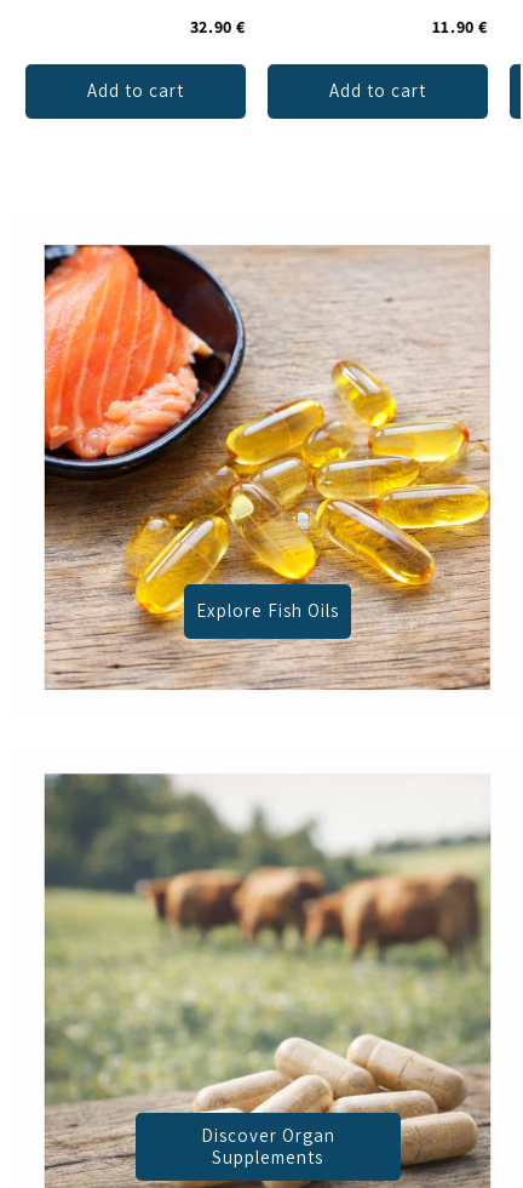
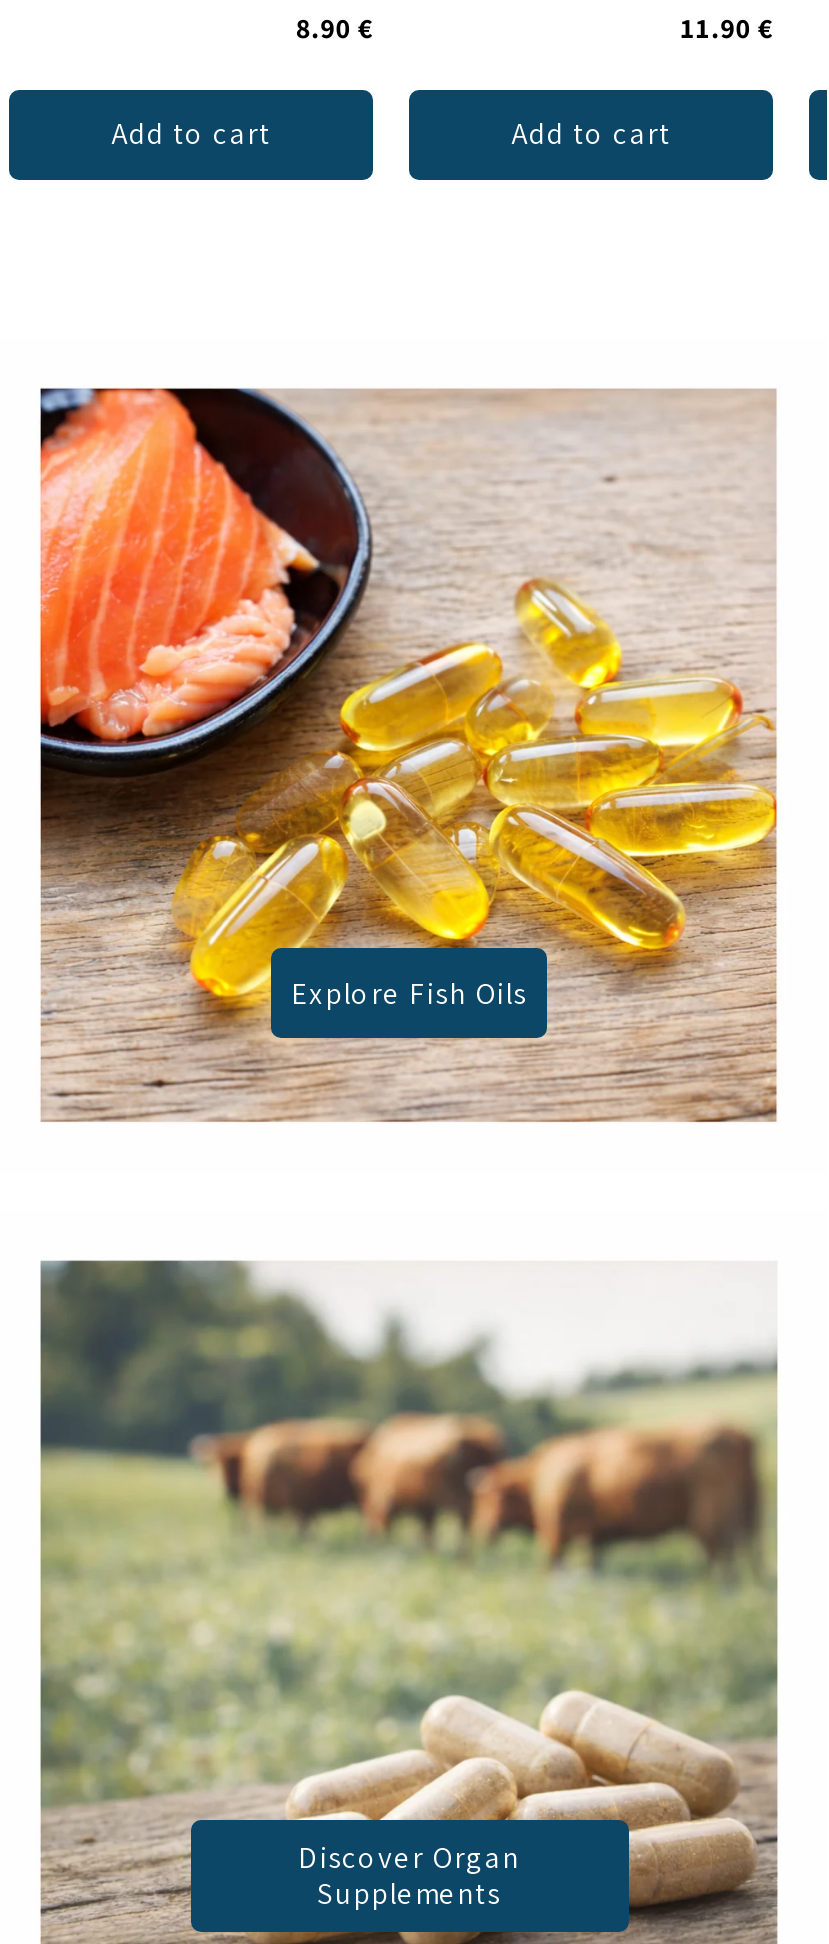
- 32.90 €
+ 8.90 €
